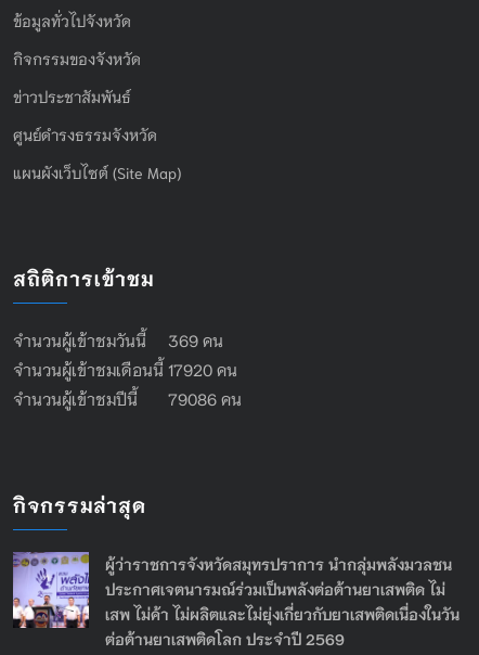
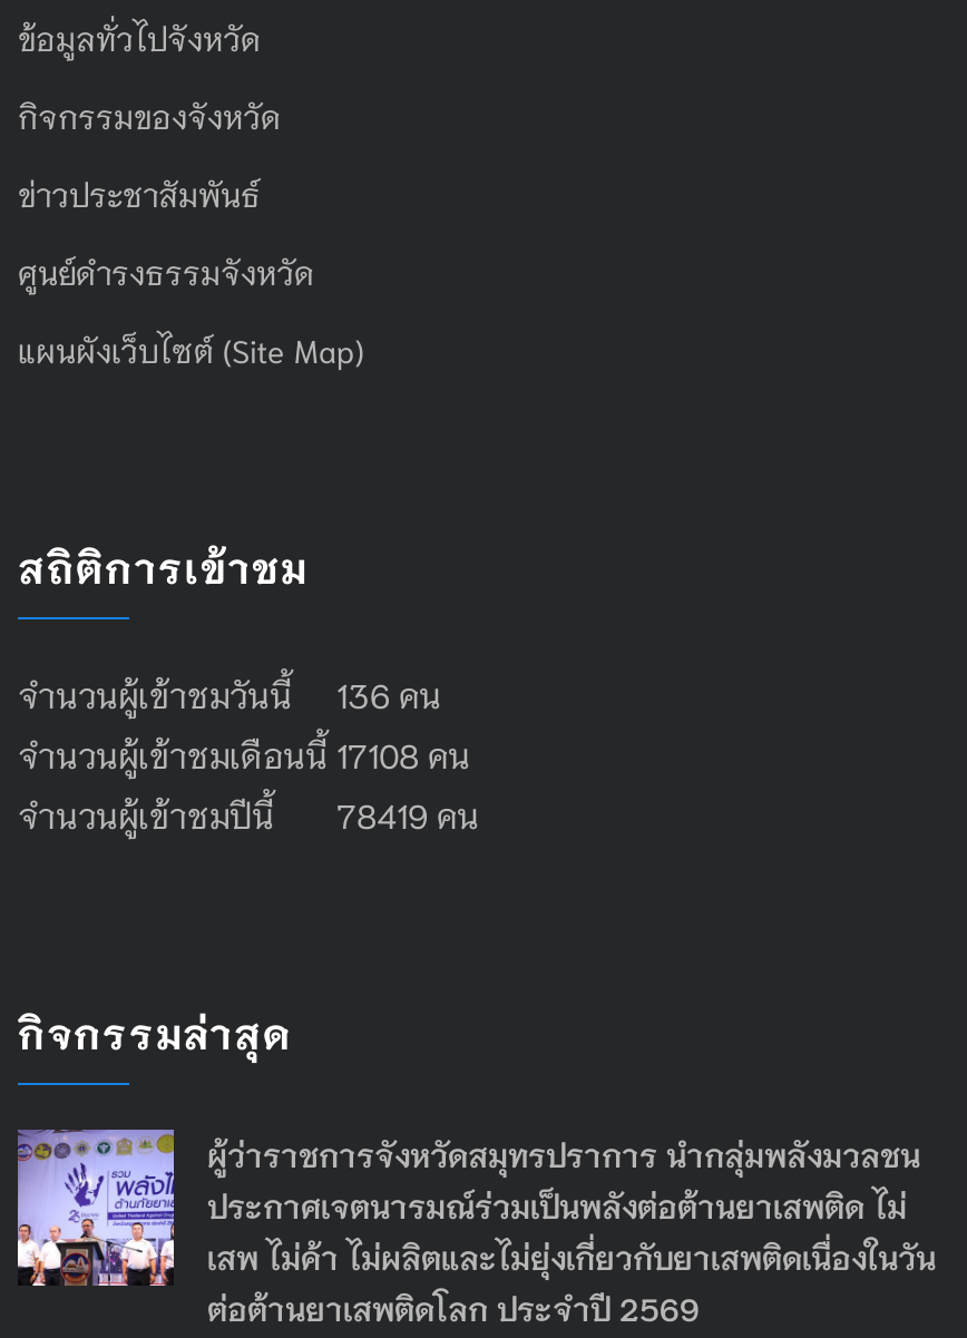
- จำนวนผู้เข้าชมวันนี้ 369 คน
+ จำนวนผู้เข้าชมวันนี้ 136 คน

- จำนวนผู้เข้าชมเดือนนี้ 17920 คน
+ จำนวนผู้เข้าชมเดือนนี้ 17108 คน

- จำนวนผู้เข้าชมปีนี้ 79086 คน
+ จำนวนผู้เข้าชมปีนี้ 78419 คน
